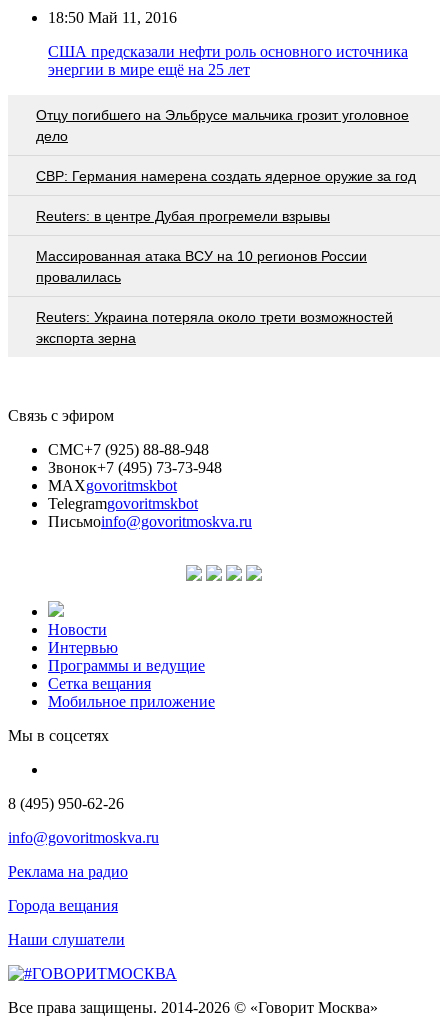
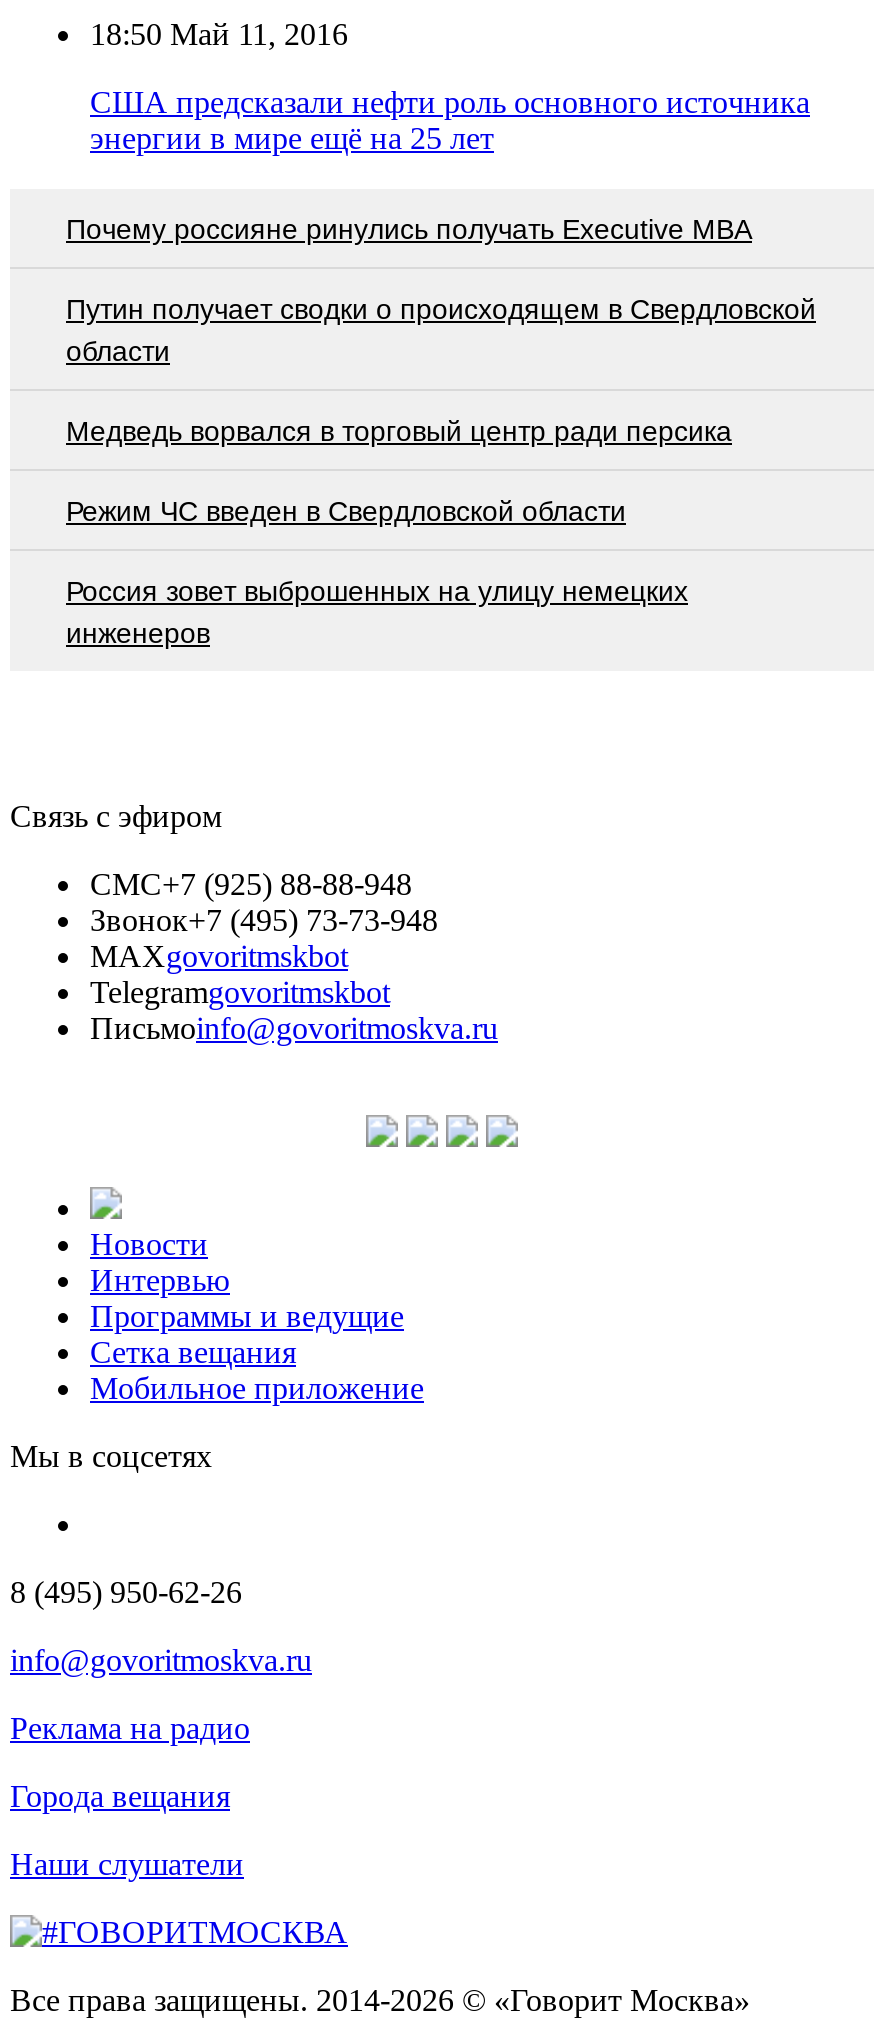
- Отцу погибшего на Эльбрусе мальчика грозит уголовное
- дело
+ Почему россияне ринулись получать Executive MBA

- СВР: Германия намерена создать ядерное оружие за год
+ Путин получает сводки о происходящем в Свердловской
+ области

- Reuters: в центре Дубая прогремели взрывы
+ Медведь ворвался в торговый центр ради персика

- Массированная атака ВСУ на 10 регионов России
- провалилась
+ Режим ЧС введен в Свердловской области

- Reuters: Украина потеряла около трети возможностей
- экспорта зерна
+ Россия зовет выброшенных на улицу немецких
+ инженеров
